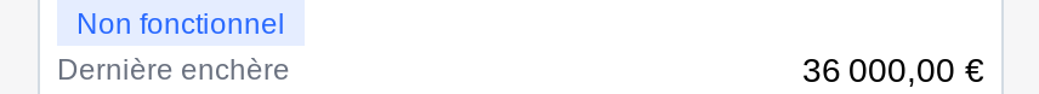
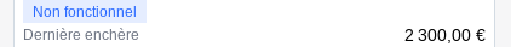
- 36 000,00 €
+ 2 300,00 €
